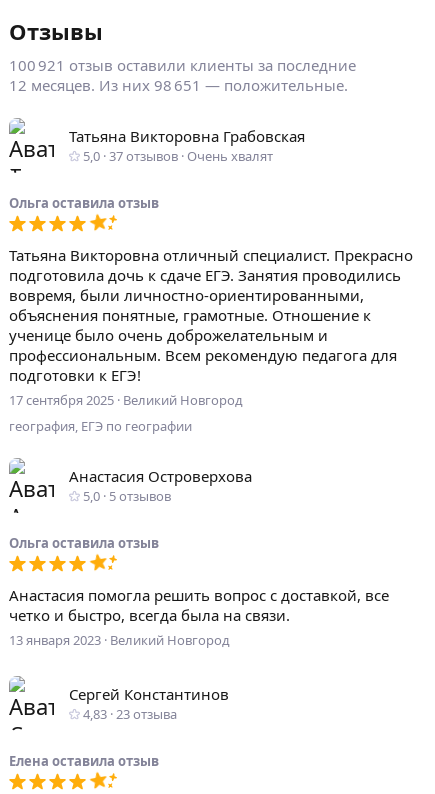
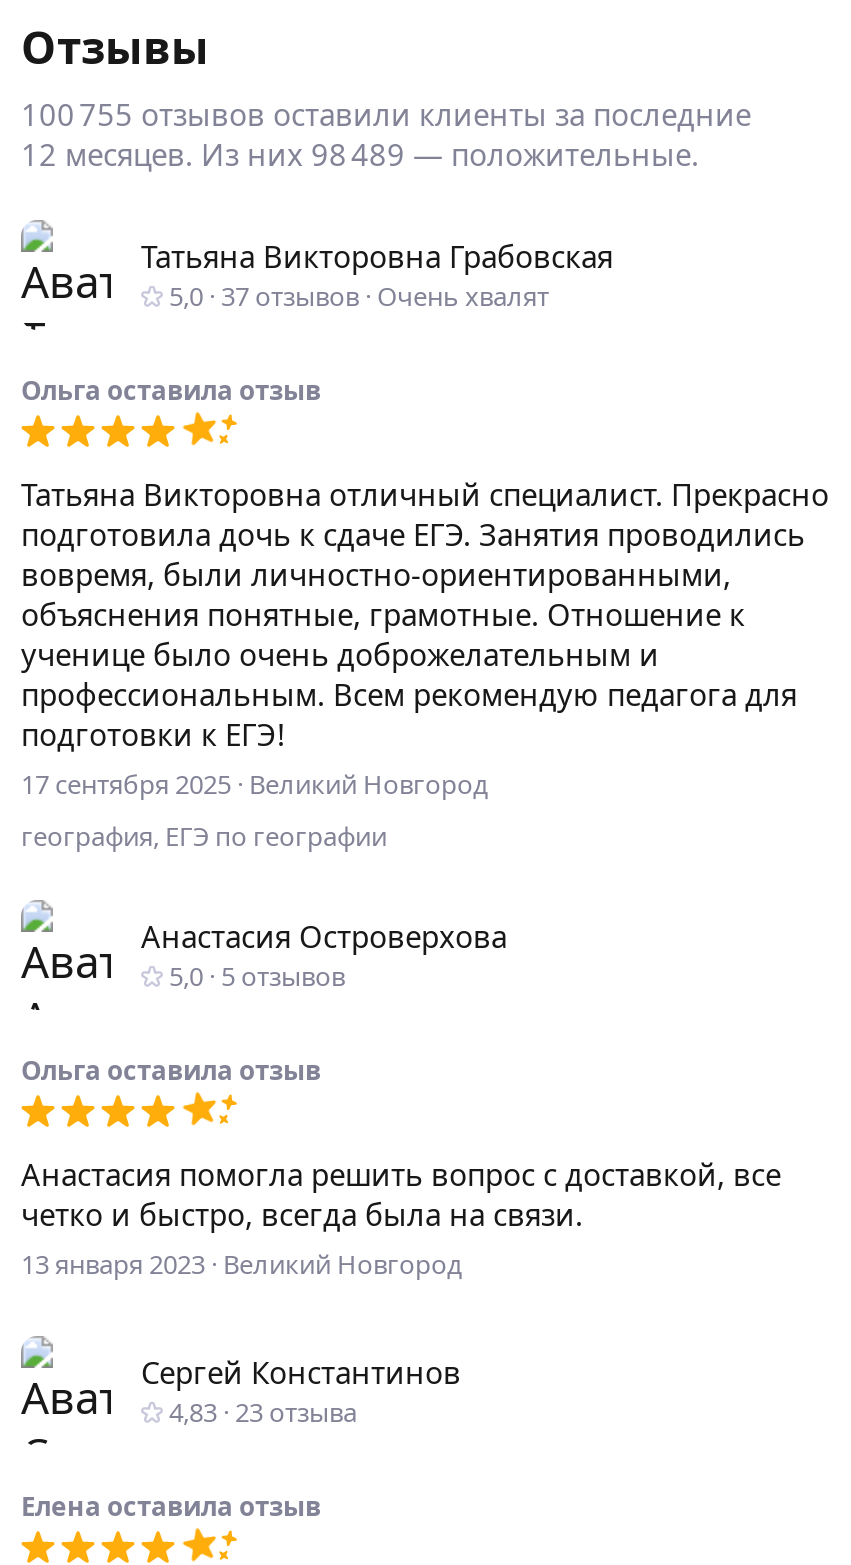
- 100 921 отзыв оставили клиенты за последние
+ 100 755 отзывов оставили клиенты за последние

- 12 месяцев. Из них 98 651 — положительные.
+ 12 месяцев. Из них 98 489 — положительные.
